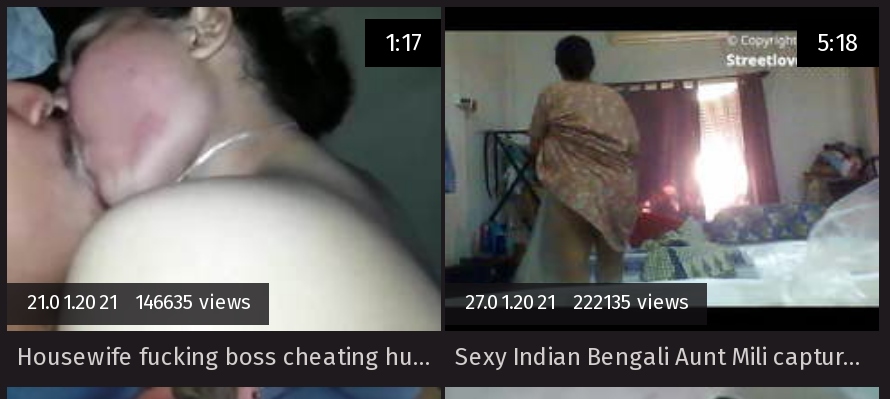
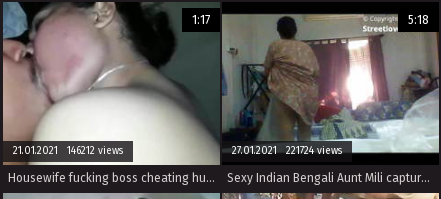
- 21.01.2021 146635 views
+ 21.01.2021 146212 views

- 27.01.2021 222135 views
+ 27.01.2021 221724 views
